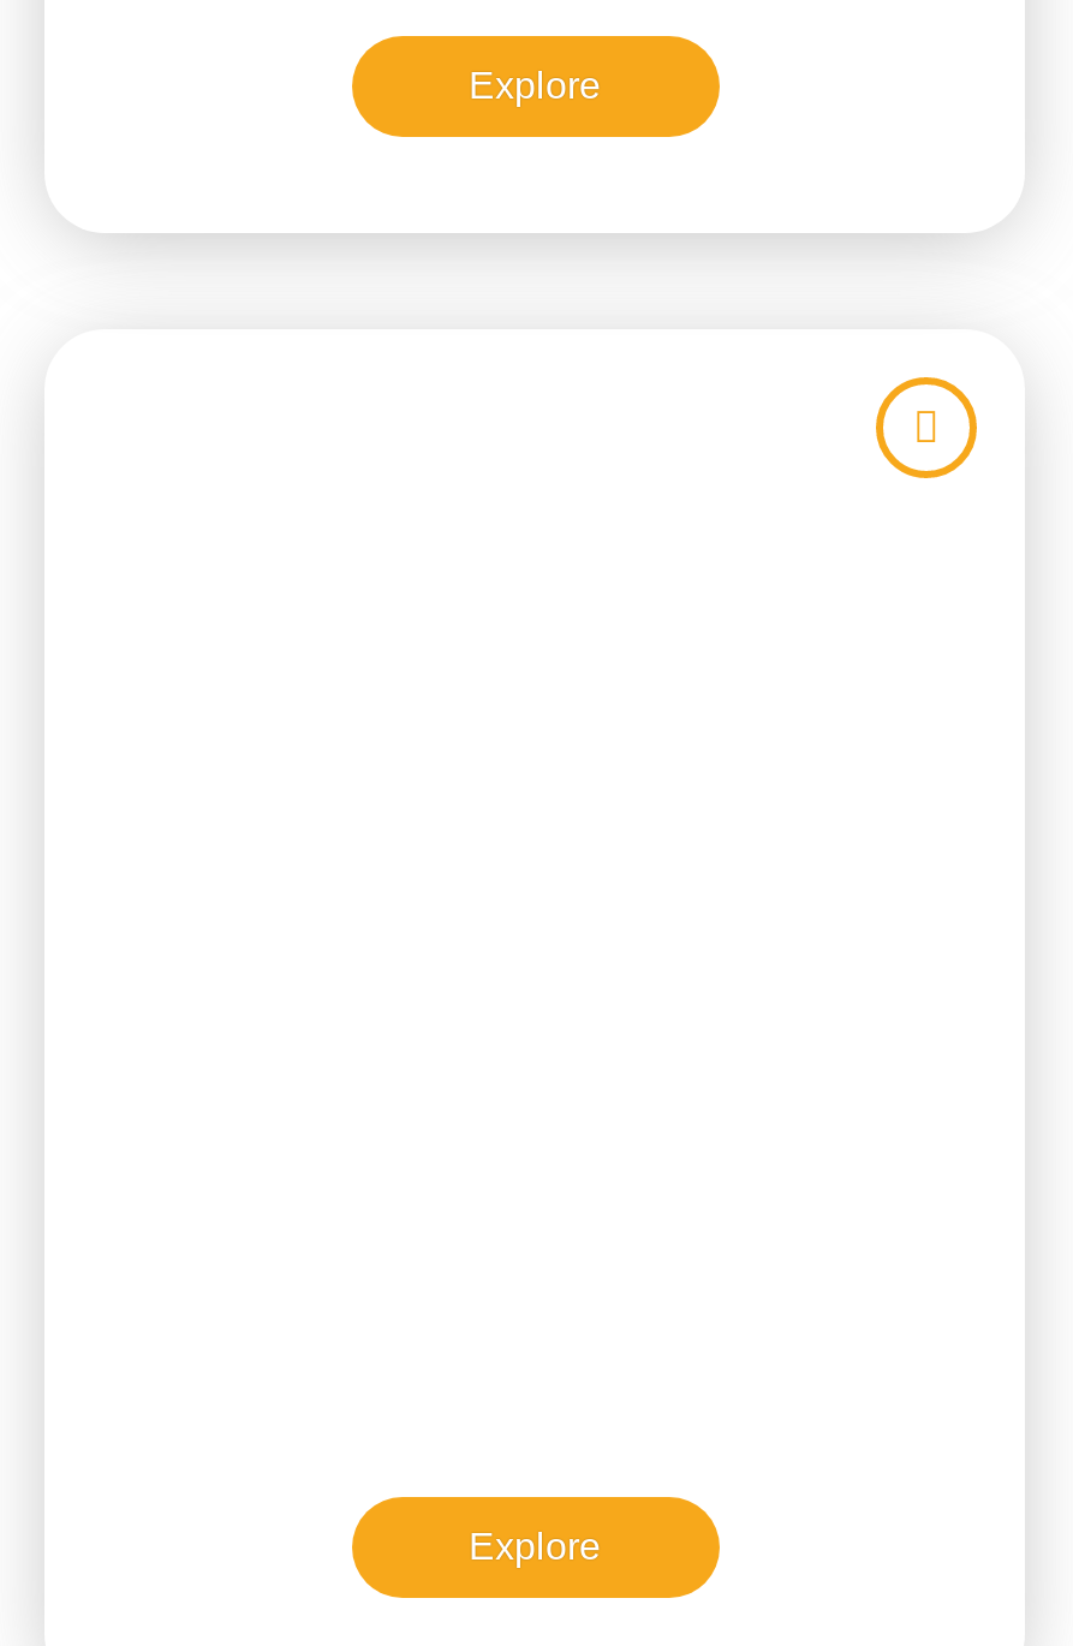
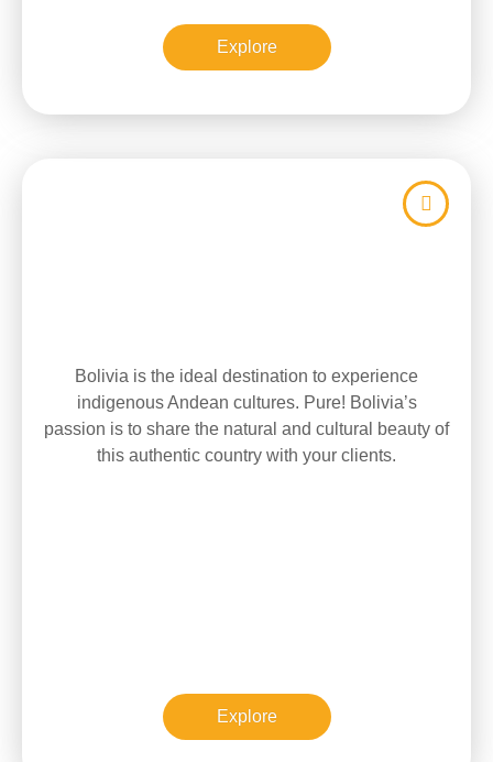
+ Bolivia is the ideal destination to experience
+ indigenous Andean cultures. Pure! Bolivia’s
+ passion is to share the natural and cultural beauty of
+ this authentic country with your clients.
